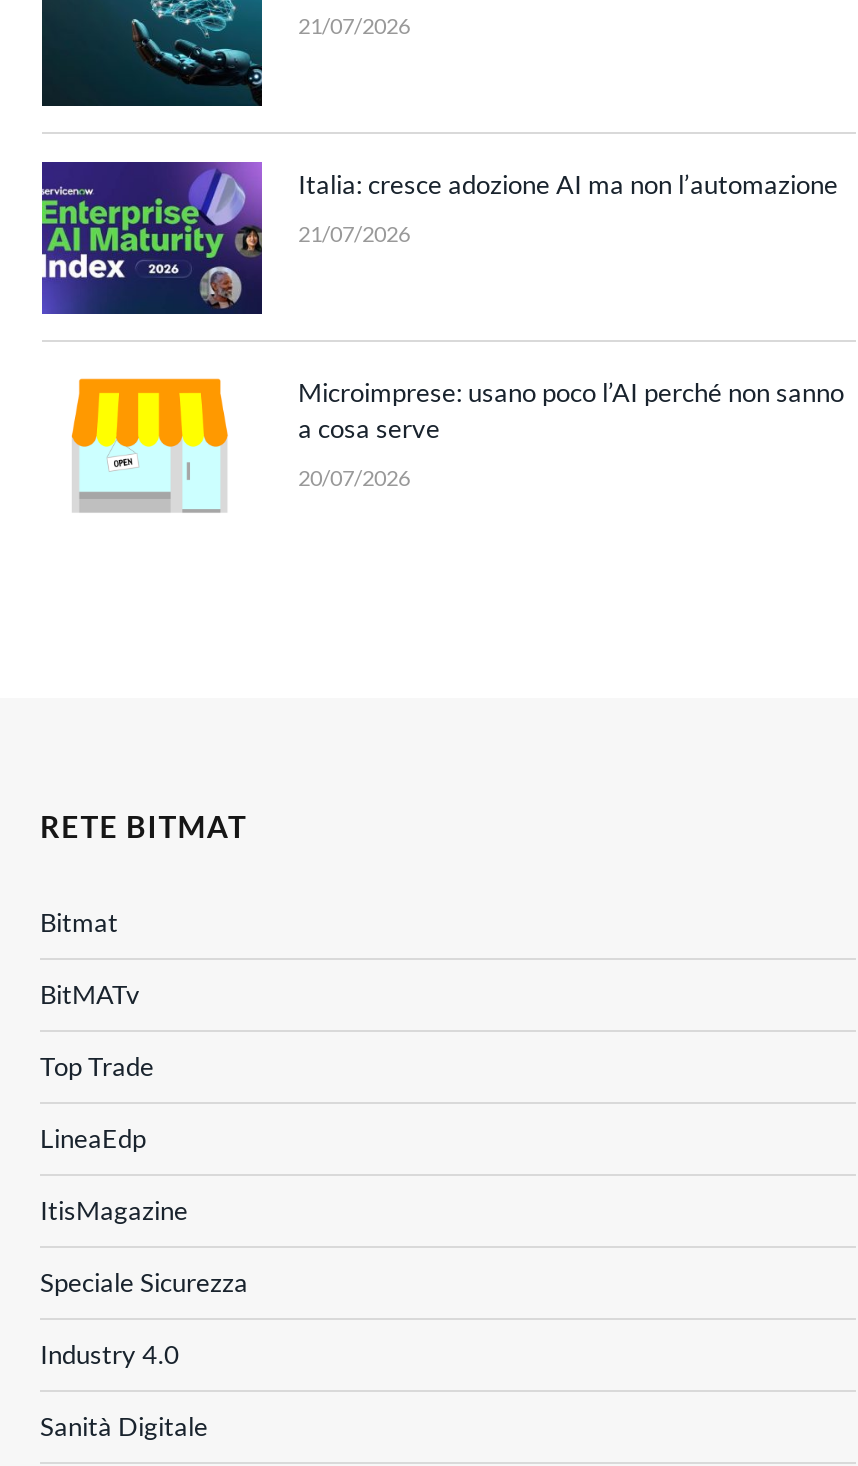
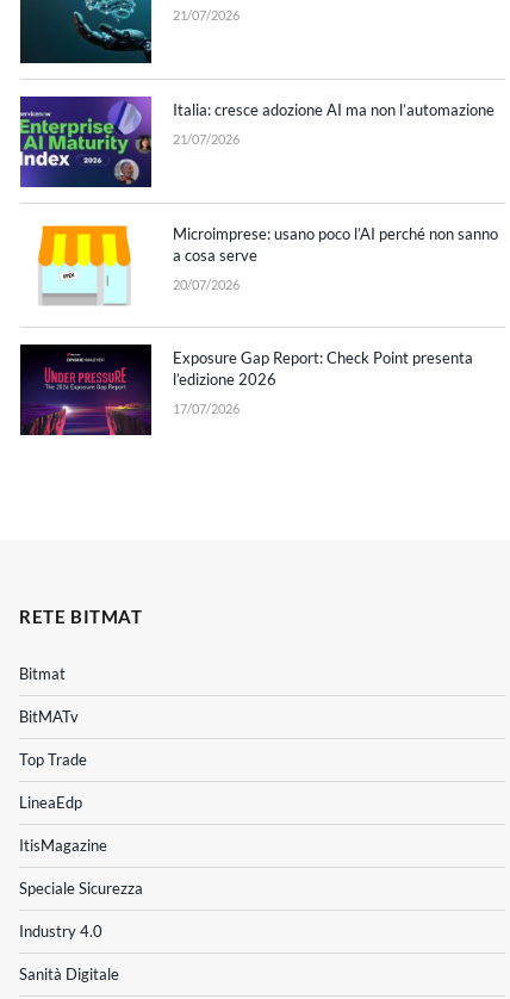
+ [image]
+ Exposure Gap Report: Check Point presenta
+ l’edizione 2026
+ 17/07/2026
